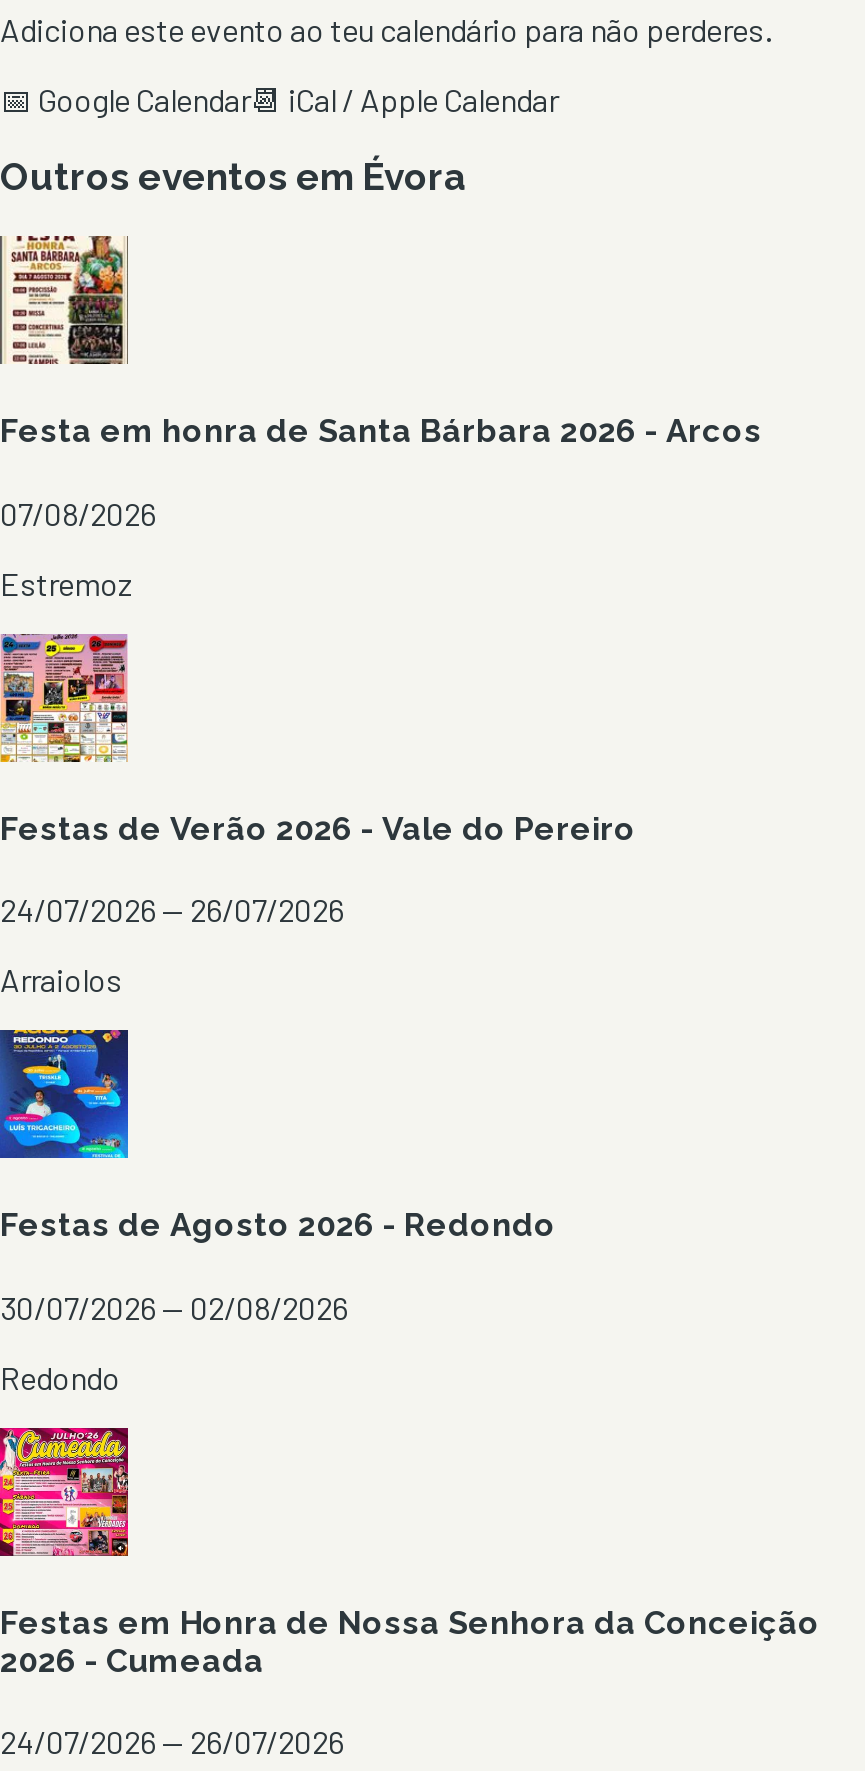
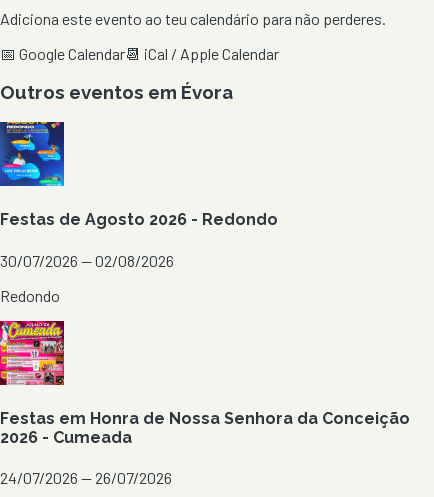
- [image]
- Festa em honra de Santa Bárbara 2026 - Arcos
- 07/08/2026
- Estremoz

- [image]
- Festas de Verão 2026 - Vale do Pereiro
- 24/07/2026 — 26/07/2026
- Arraiolos
